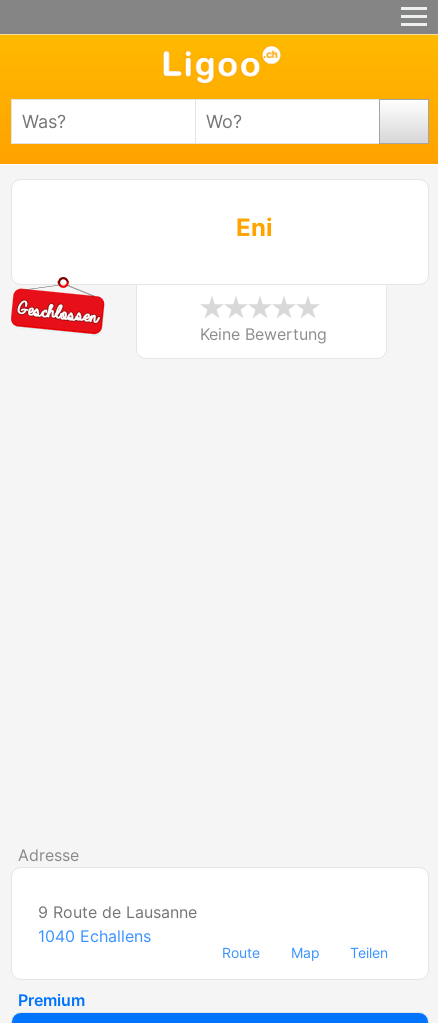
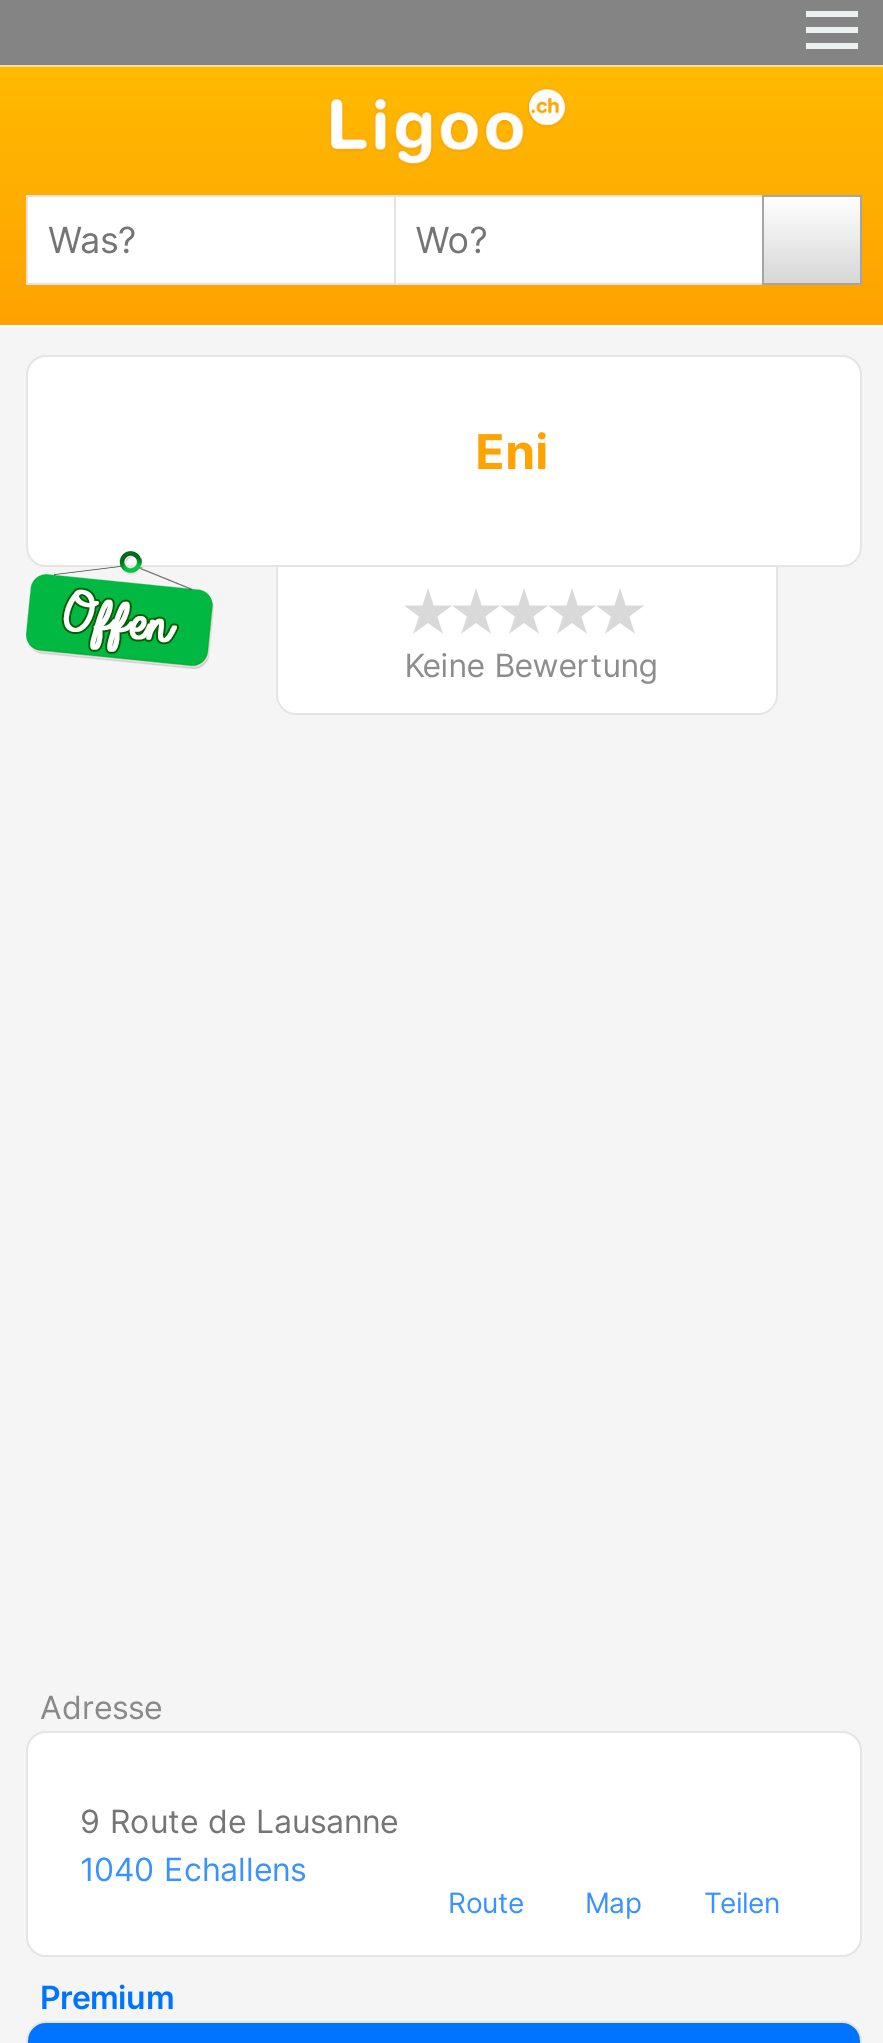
- [image]
+ [image]
